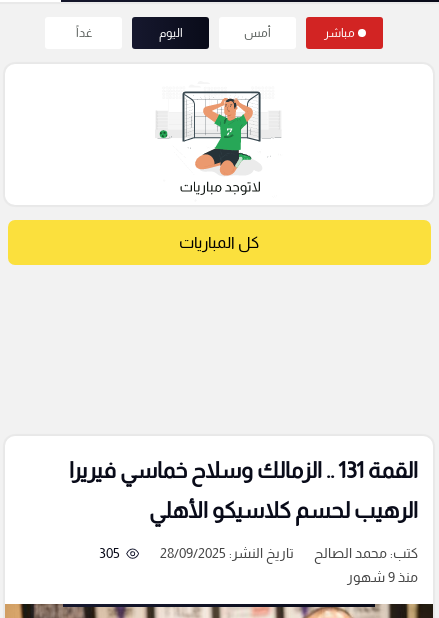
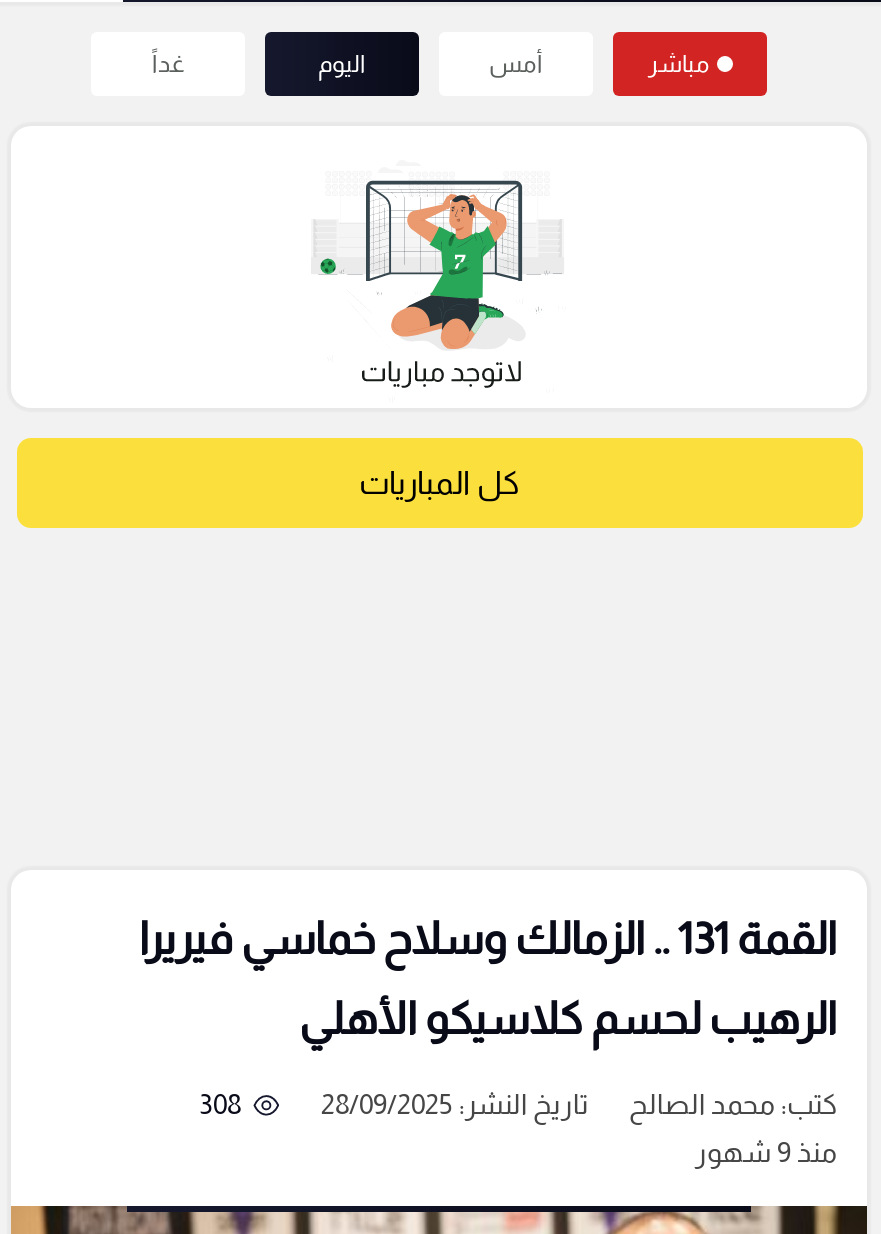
- 305
+ 308
